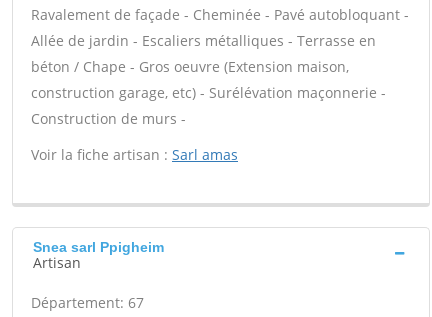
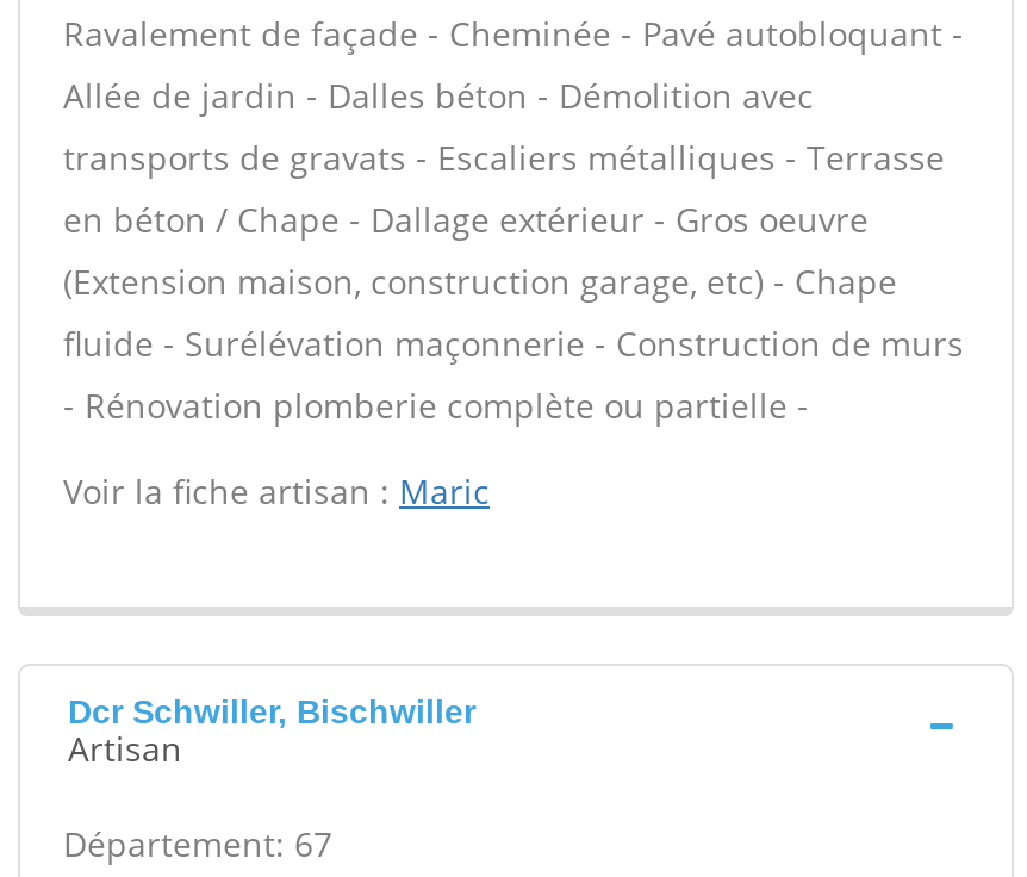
- Allée de jardin - Escaliers métalliques - Terrasse en
- béton / Chape - Gros oeuvre (Extension maison,
- construction garage, etc) - Surélévation maçonnerie -
- Construction de murs -
+ Allée de jardin - Dalles béton - Démolition avec
+ transports de gravats - Escaliers métalliques - Terrasse
+ en béton / Chape - Dallage extérieur - Gros oeuvre
+ (Extension maison, construction garage, etc) - Chape
+ fluide - Surélévation maçonnerie - Construction de murs
+ - Rénovation plomberie complète ou partielle -

- Voir la fiche artisan : Sarl amas
+ Voir la fiche artisan : Maric

- Snea sarl Ppigheim
+ Dcr Schwiller, Bischwiller
